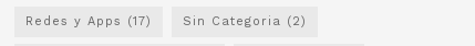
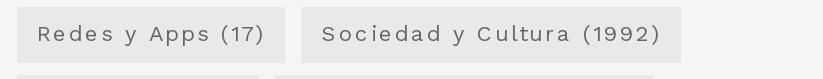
- Sin Categoria (2)
+ Sociedad y Cultura (1992)
